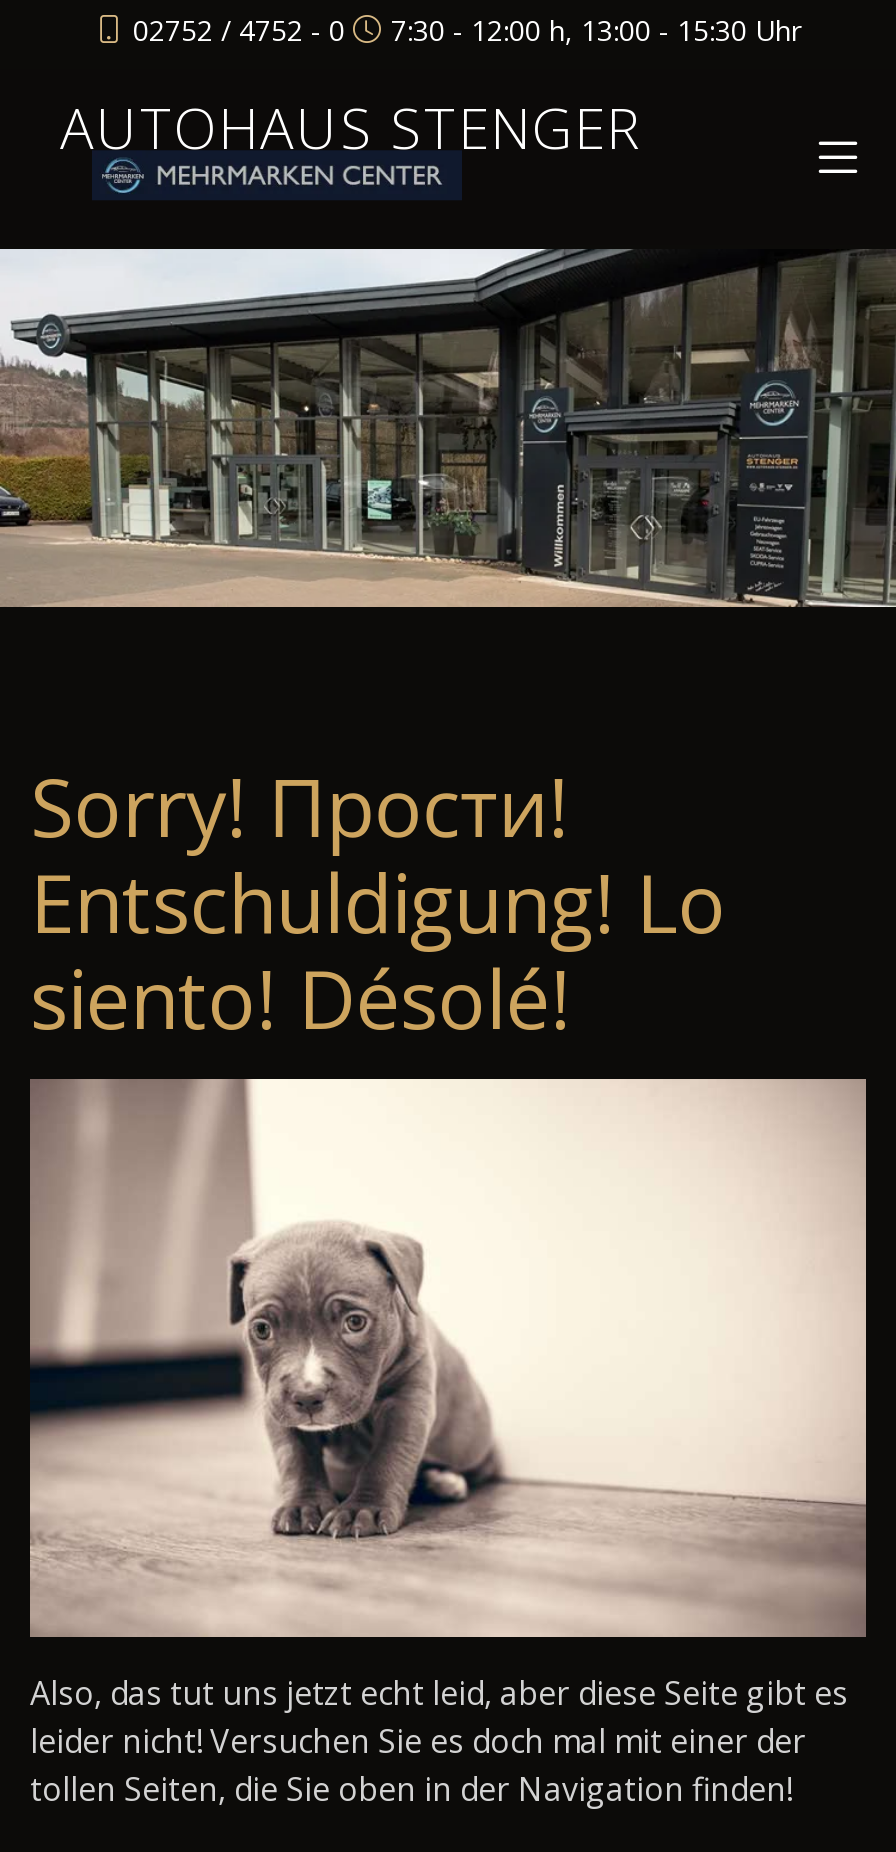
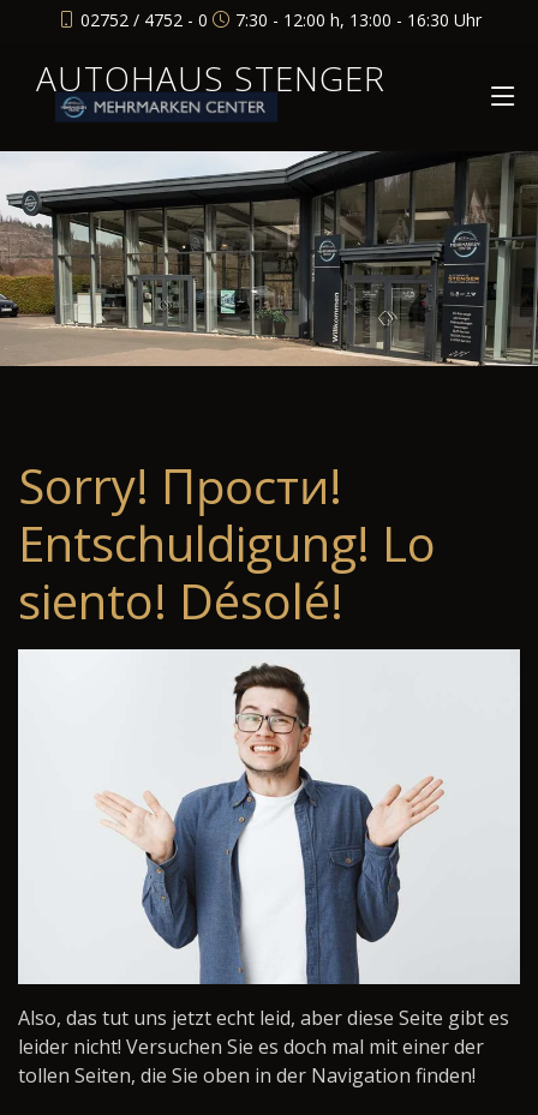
- 02752 / 4752 - 0 7:30 - 12:00 h, 13:00 - 15:30 Uhr
+ 02752 / 4752 - 0 7:30 - 12:00 h, 13:00 - 16:30 Uhr

- [image]
+ [image]
